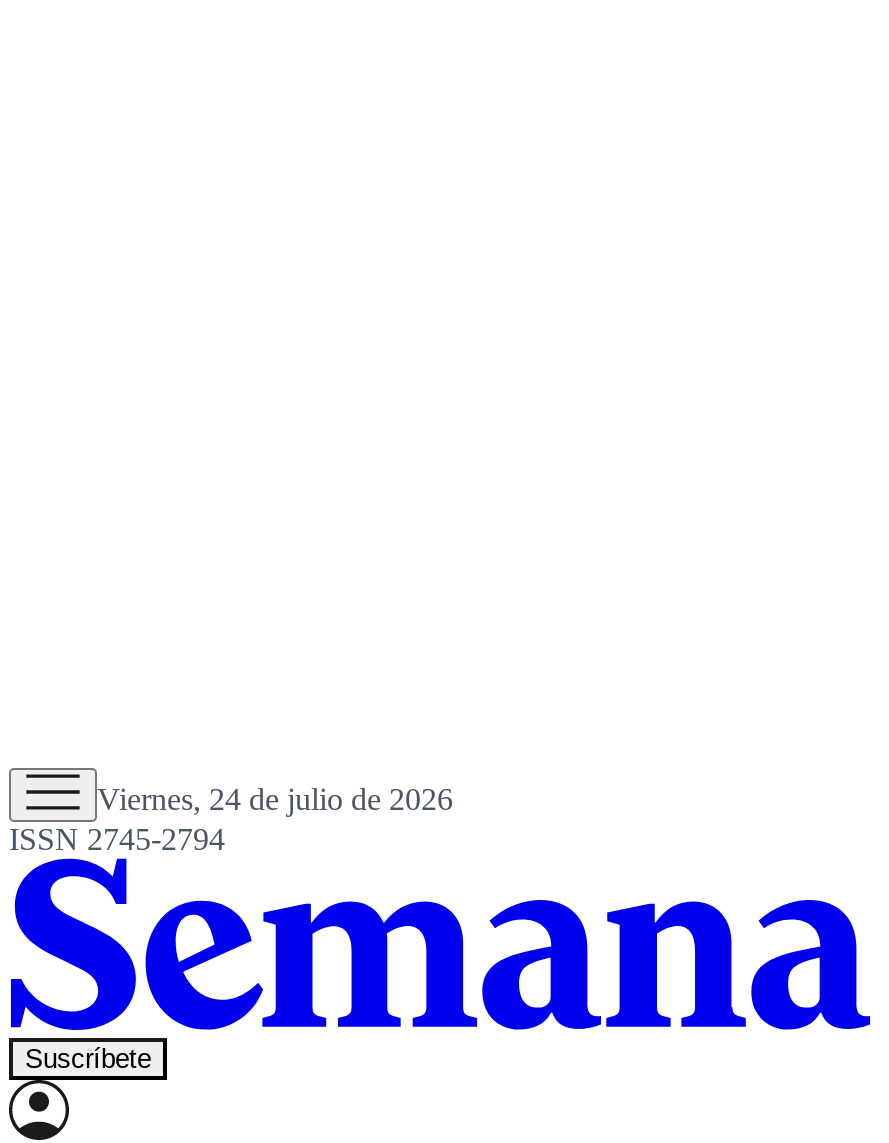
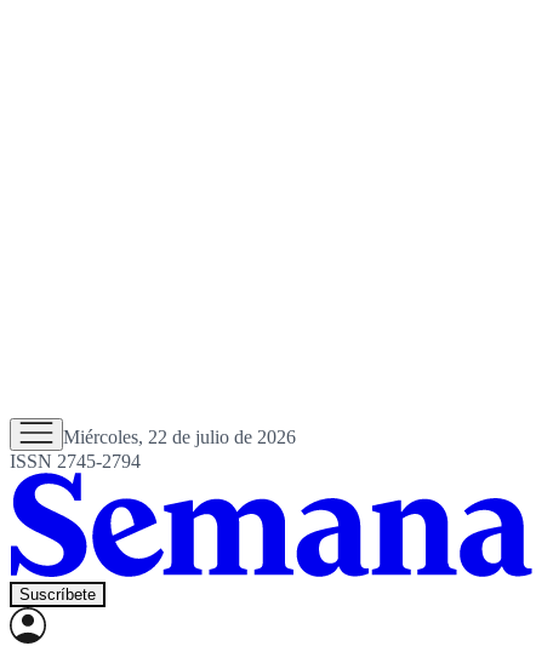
- Viernes, 24 de julio de 2026
+ Miércoles, 22 de julio de 2026
